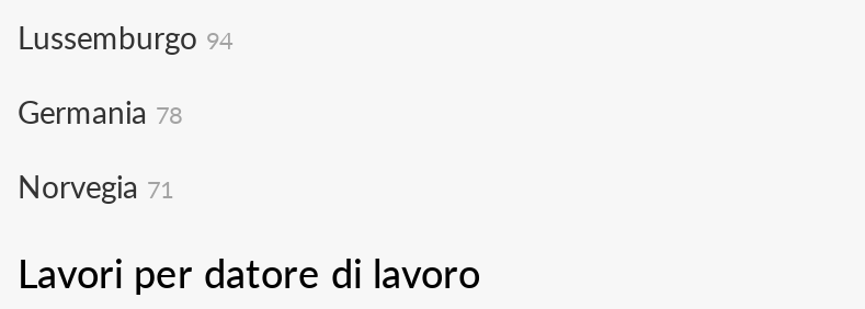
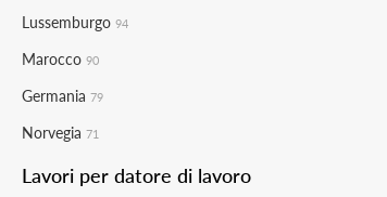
- Germania 78
+ Marocco 90
+ Germania 79
